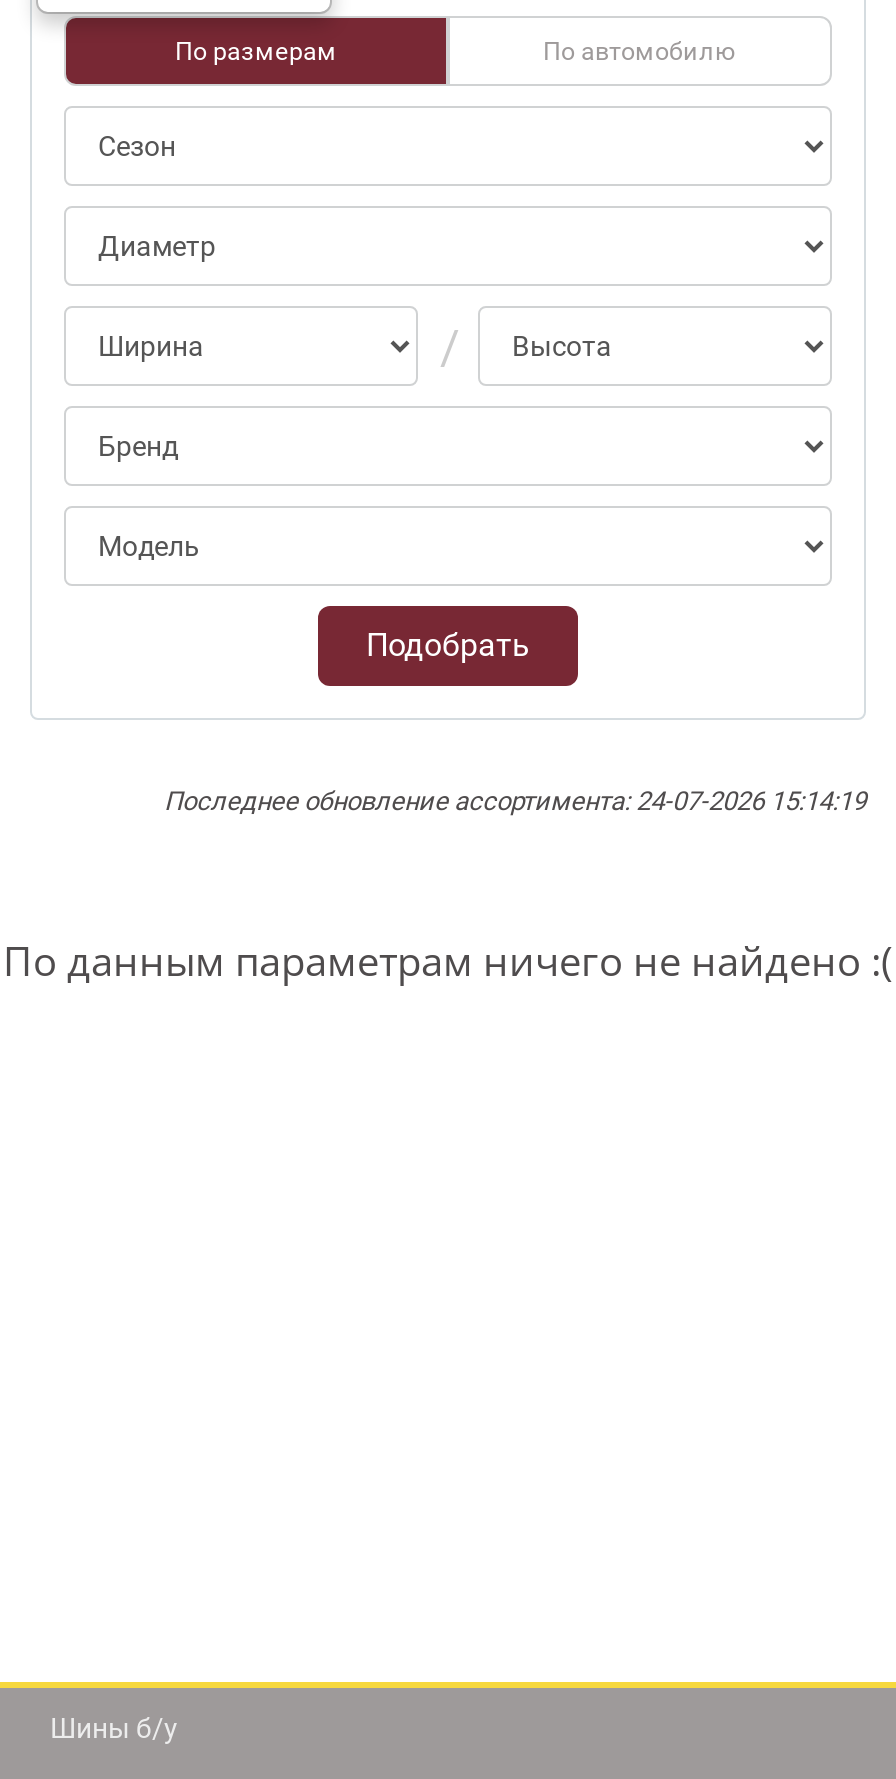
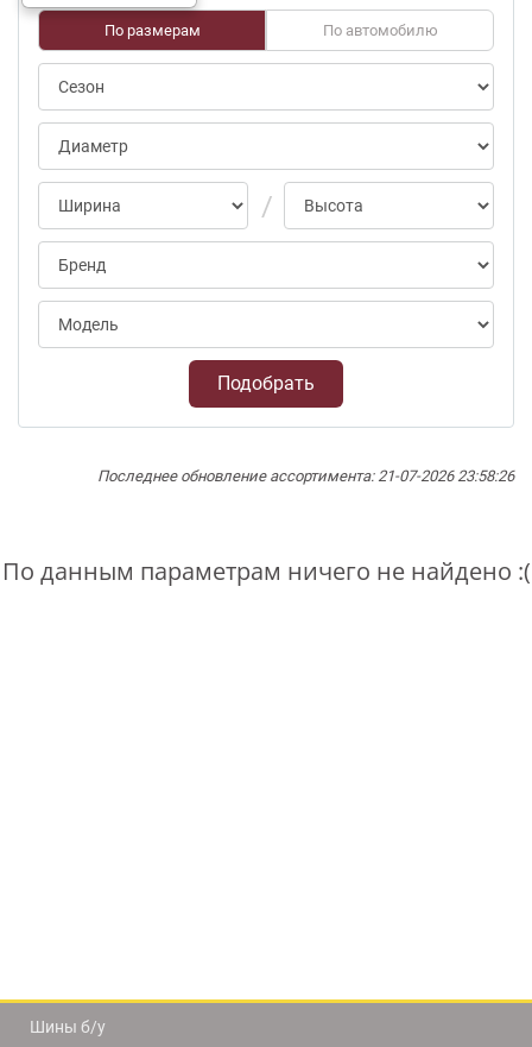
- Последнее обновление ассортимента: 24-07-2026 15:14:19
+ Последнее обновление ассортимента: 21-07-2026 23:58:26
